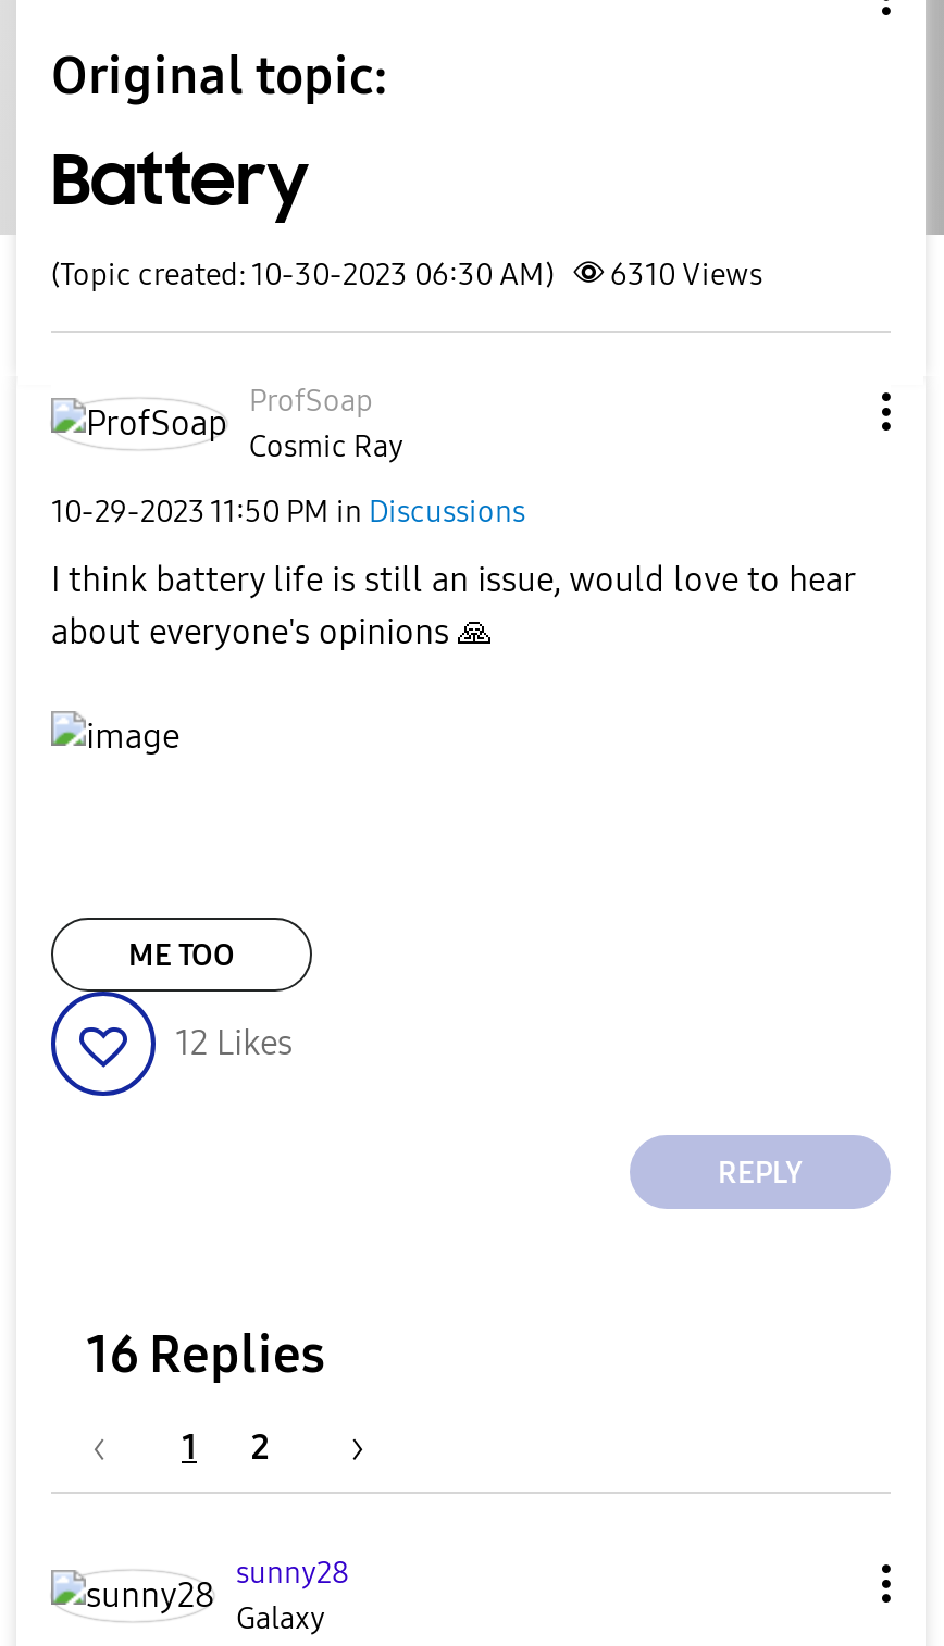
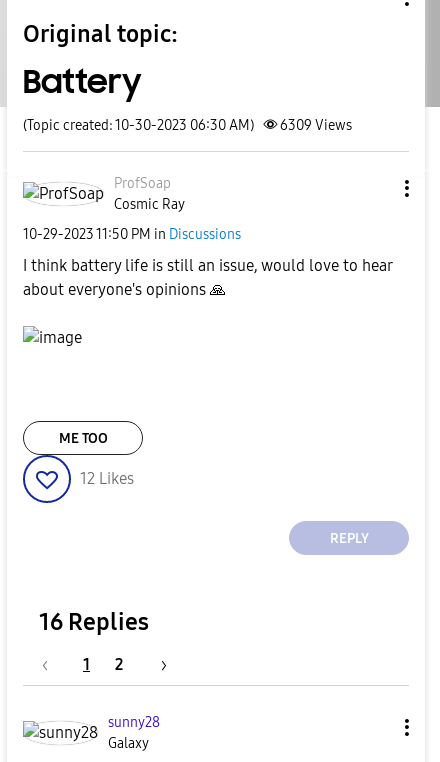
- (Topic created: 10-30-2023 06:30 AM) 6310 Views
+ (Topic created: 10-30-2023 06:30 AM) 6309 Views
